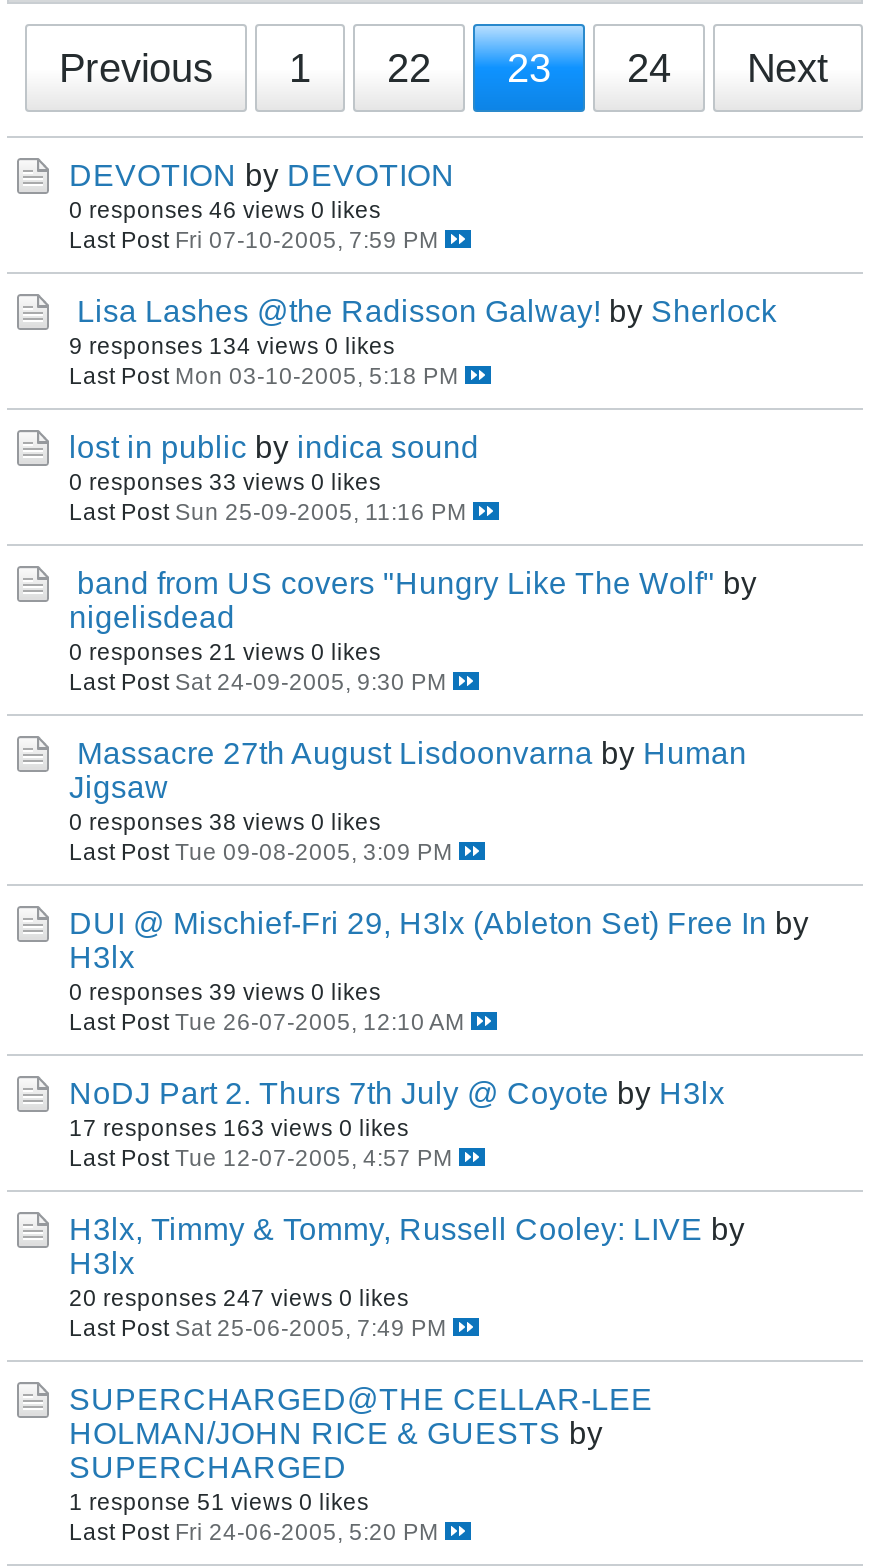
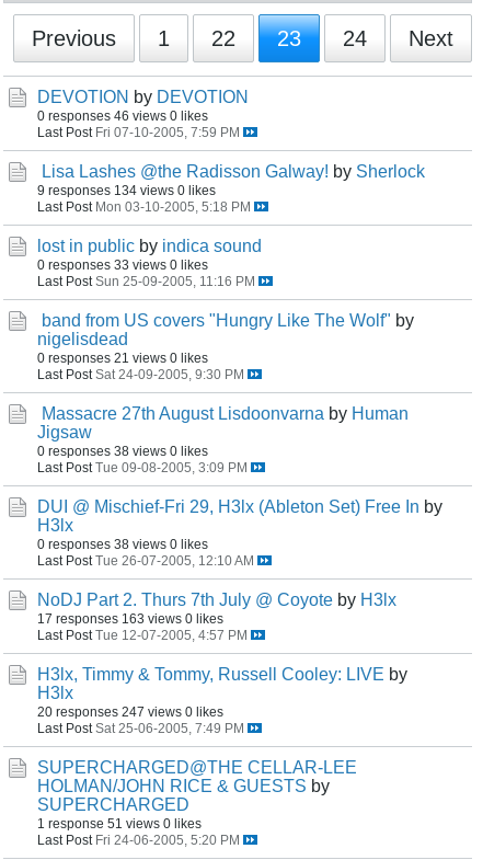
- 0 responses 39 views 0 likes
+ 0 responses 38 views 0 likes
